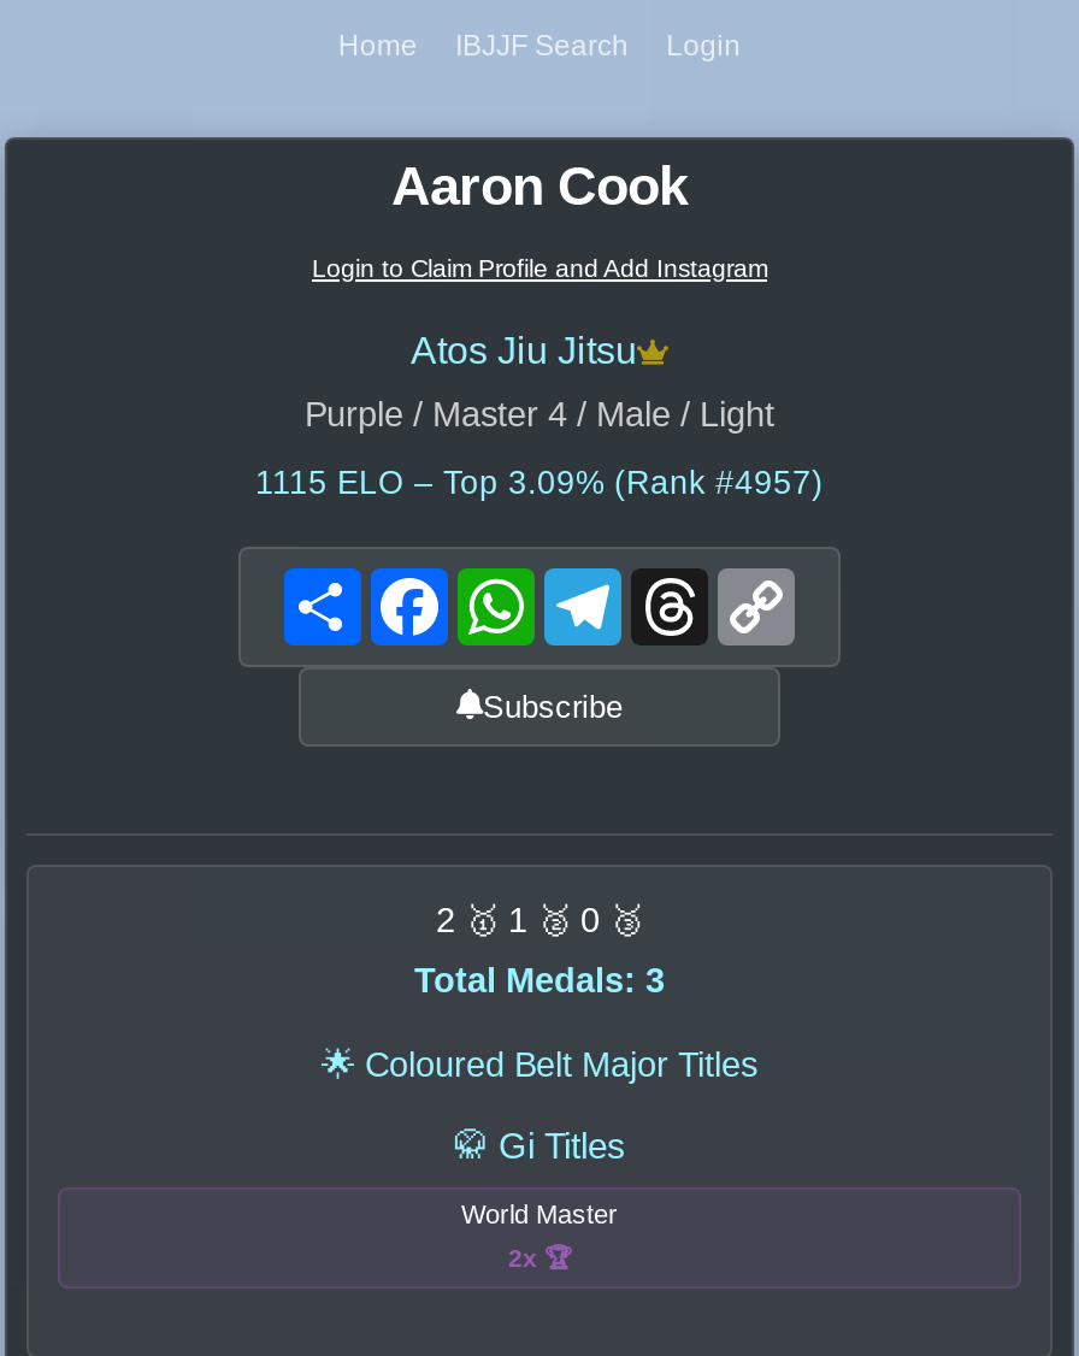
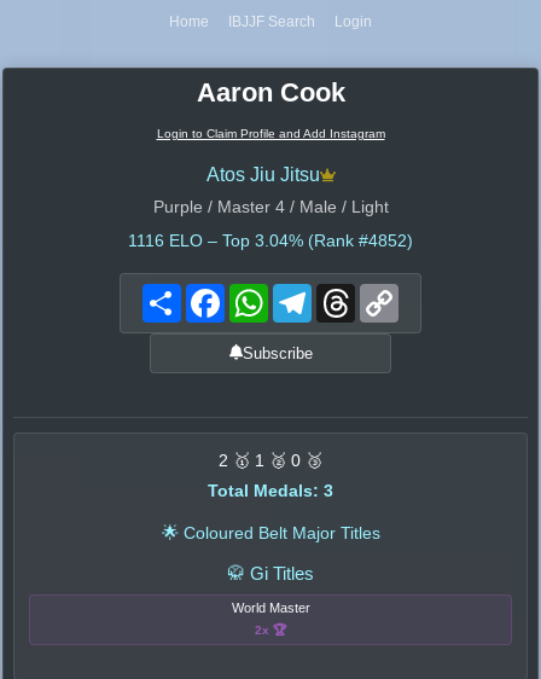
- 1115 ELO – Top 3.09% (Rank #4957)
+ 1116 ELO – Top 3.04% (Rank #4852)
